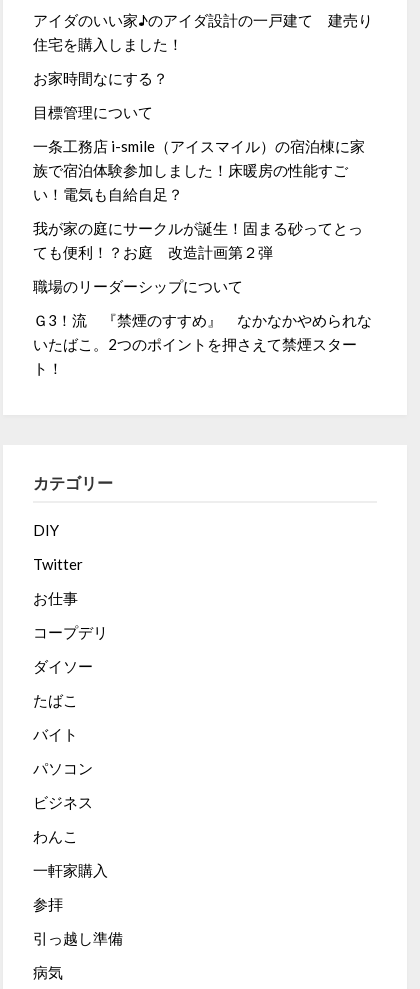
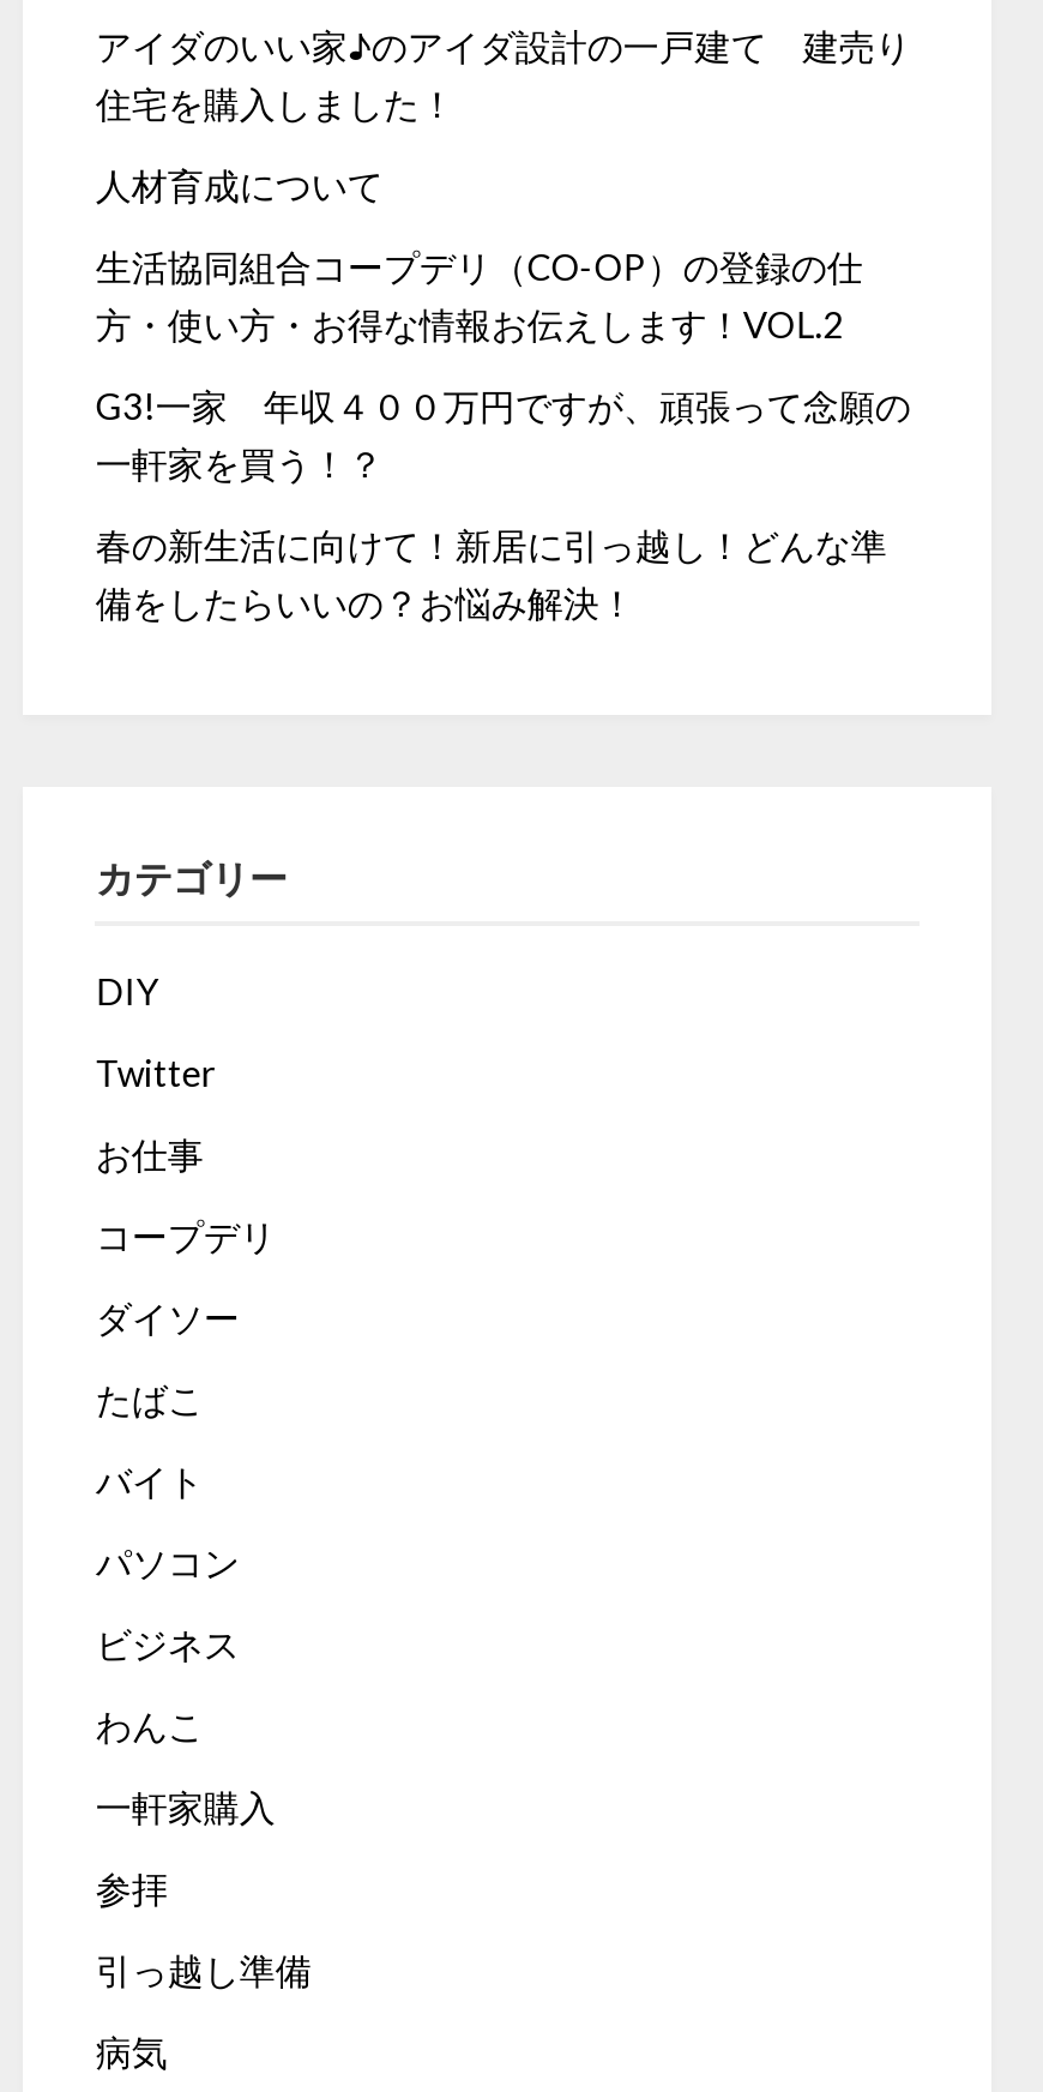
- お家時間なにする？
- 目標管理について
- 一条工務店 i-smile（アイスマイル）の宿泊棟に家
- 族で宿泊体験参加しました！床暖房の性能すご
- い！電気も自給自足？
- 我が家の庭にサークルが誕生！固まる砂ってとっ
- ても便利！？お庭 改造計画第２弾
- 職場のリーダーシップについて
- Ｇ3！流 『禁煙のすすめ』 なかなかやめられな
- いたばこ。2つのポイントを押さえて禁煙スター
- ト！
+ 人材育成について
+ 生活協同組合コープデリ（CO-OP）の登録の仕
+ 方・使い方・お得な情報お伝えします！VOL.2
+ G3!一家 年収４００万円ですが、頑張って念願の
+ 一軒家を買う！？
+ 春の新生活に向けて！新居に引っ越し！どんな準
+ 備をしたらいいの？お悩み解決！
